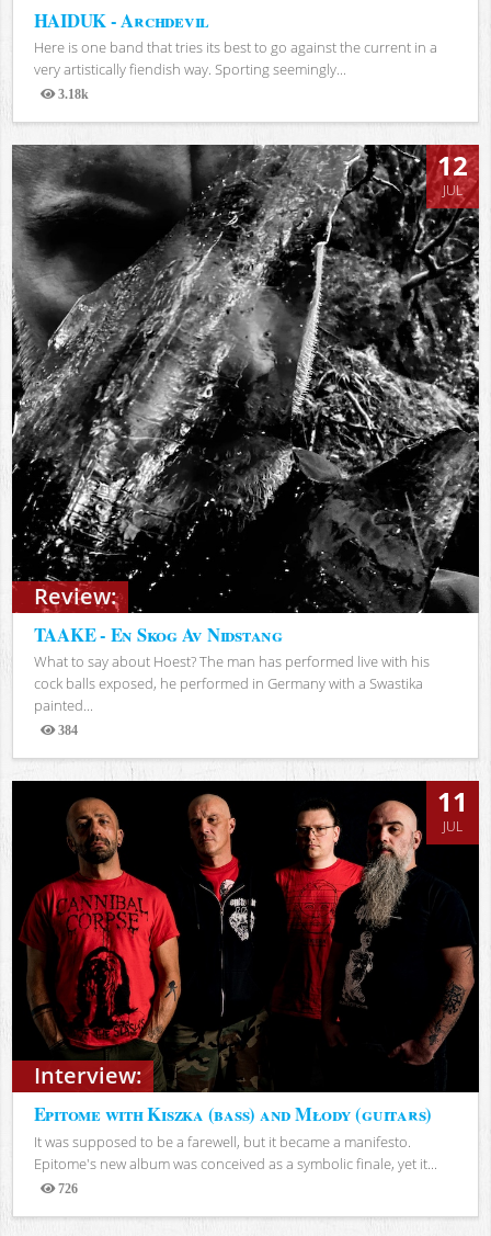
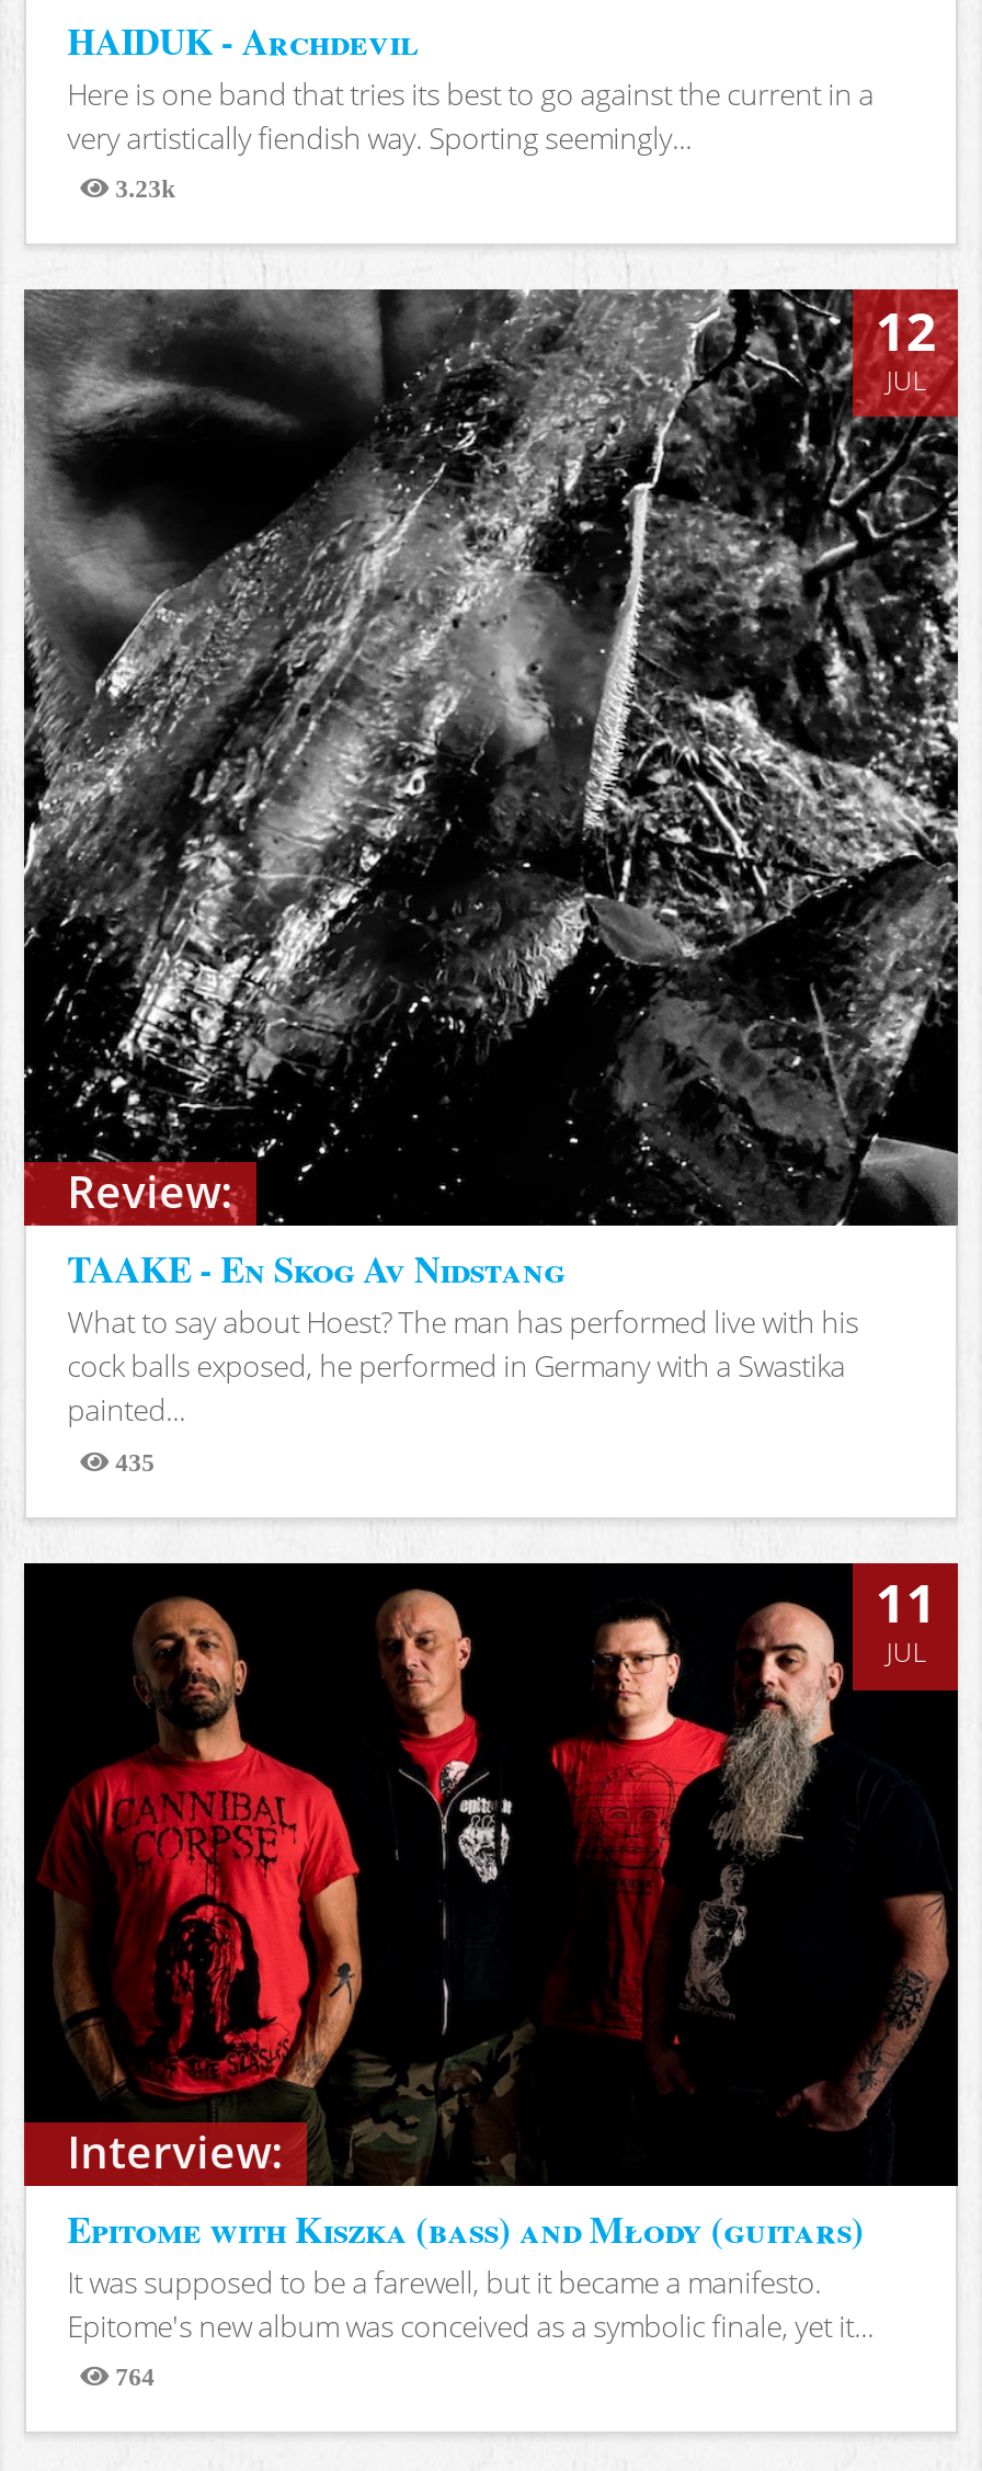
- 3.18k
+ 3.23k

- 384
+ 435

- 726
+ 764
